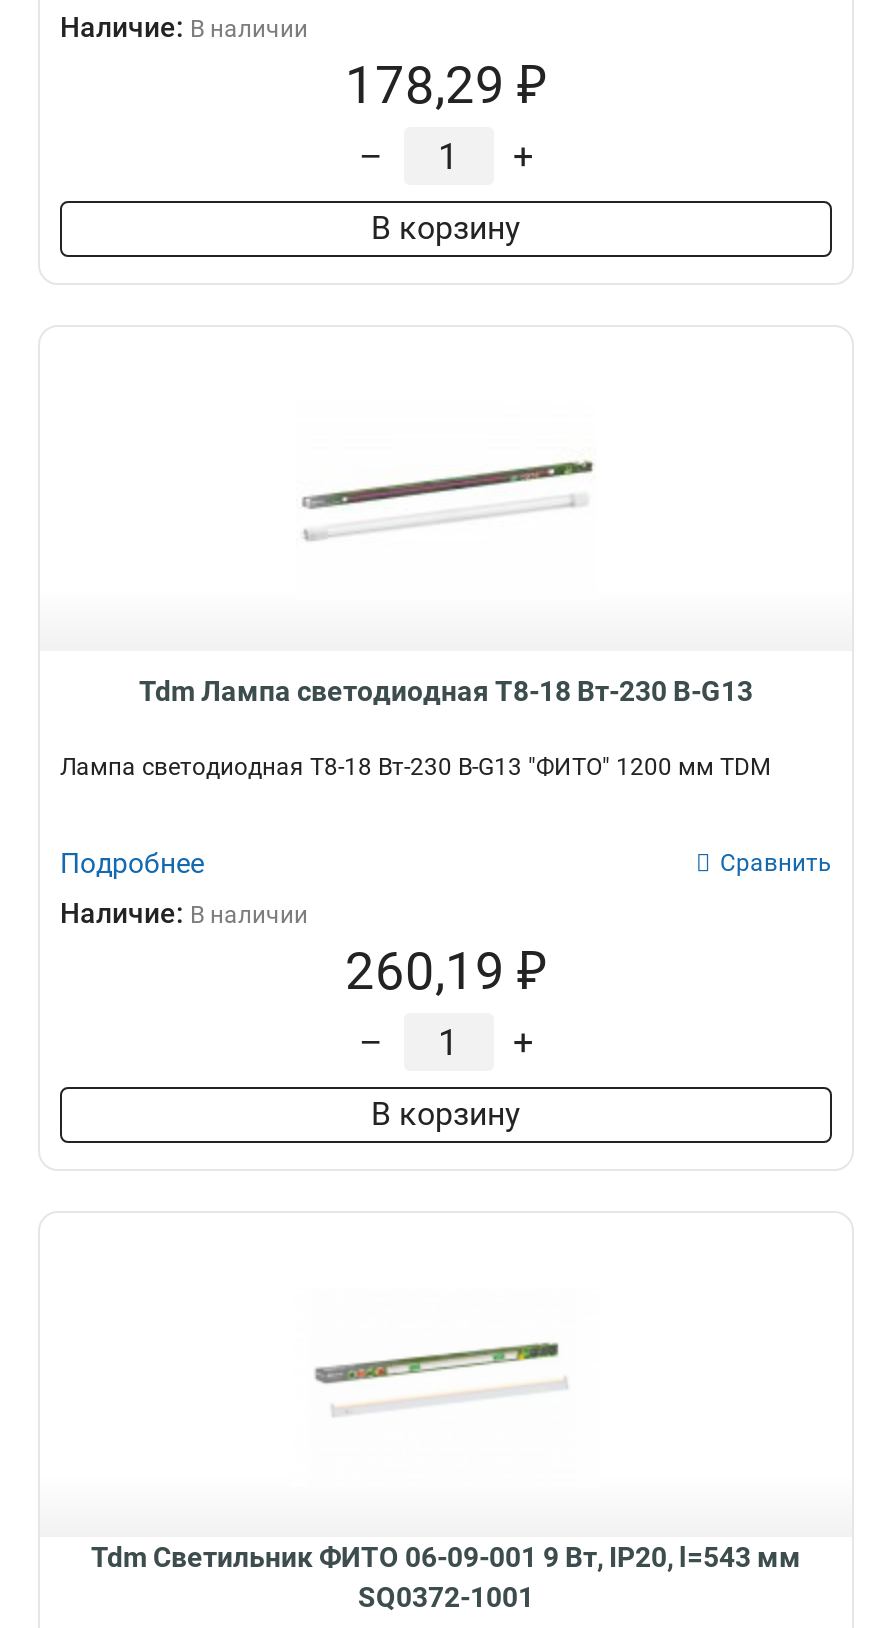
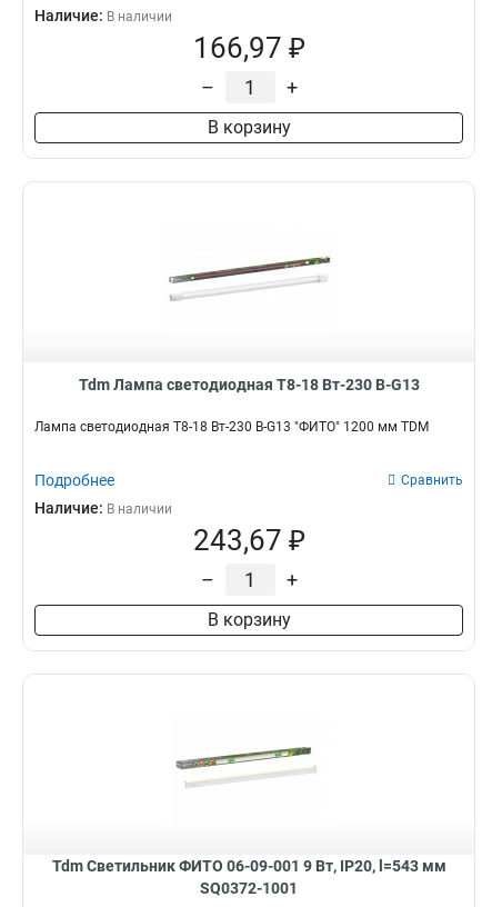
- 178,29 ₽
+ 166,97 ₽

- 260,19 ₽
+ 243,67 ₽
